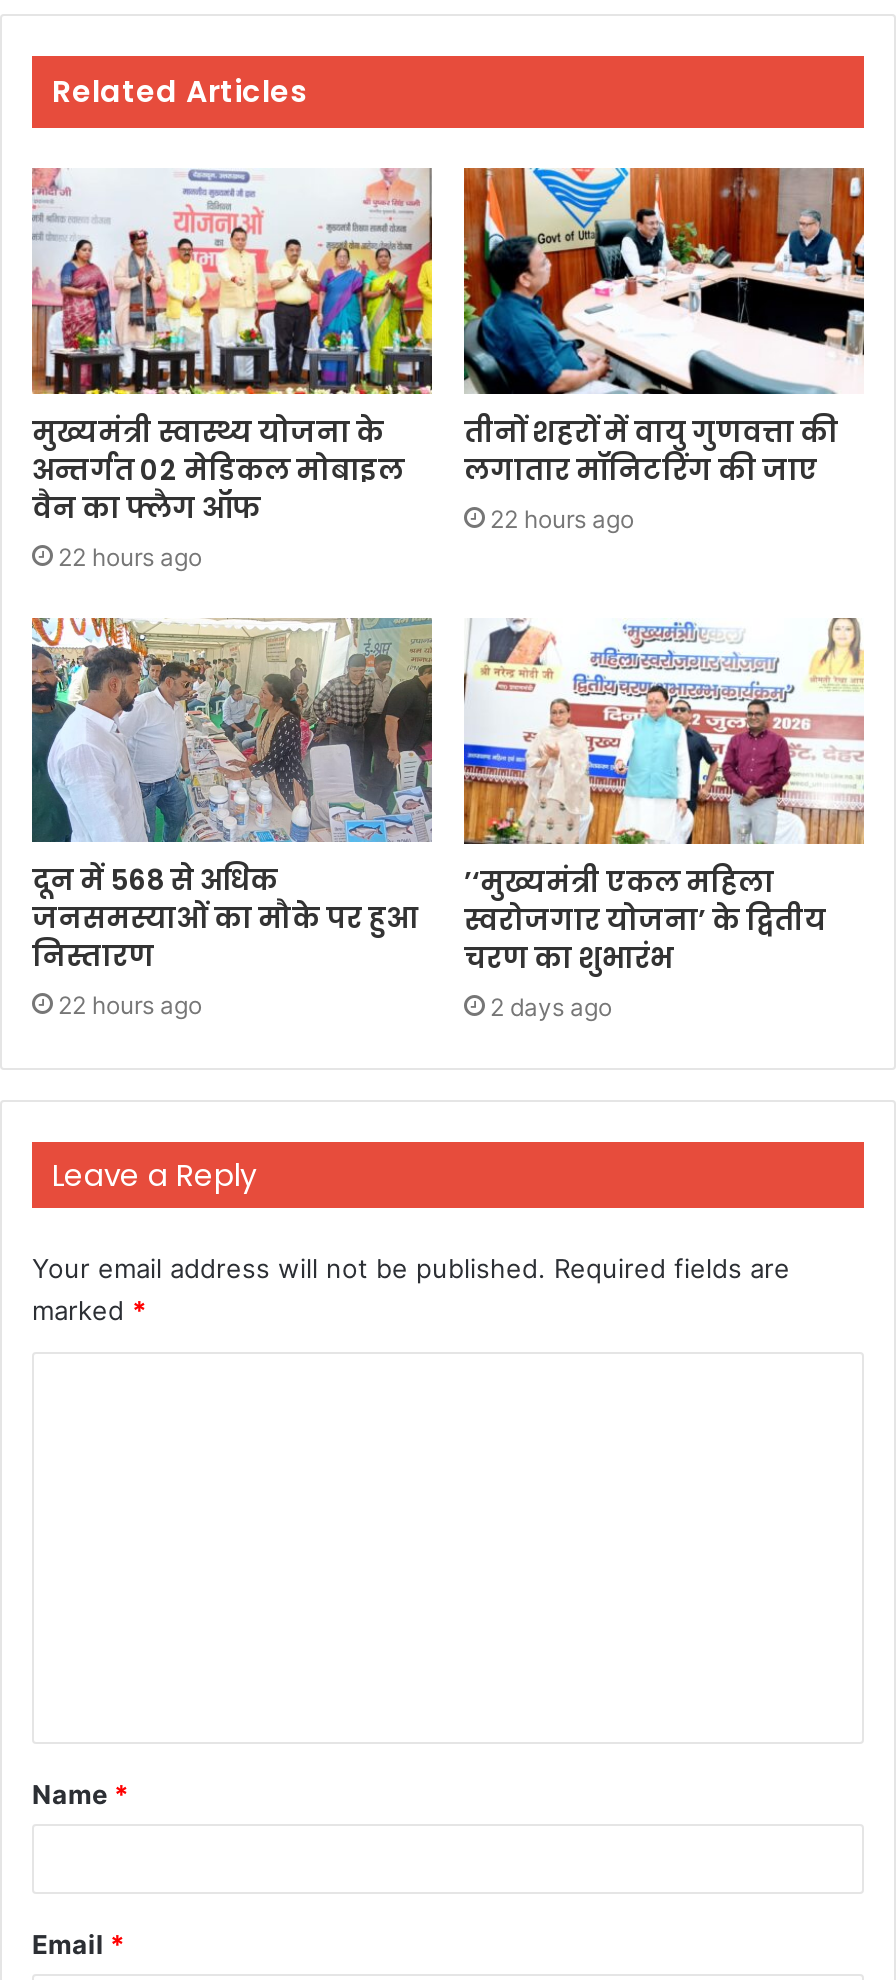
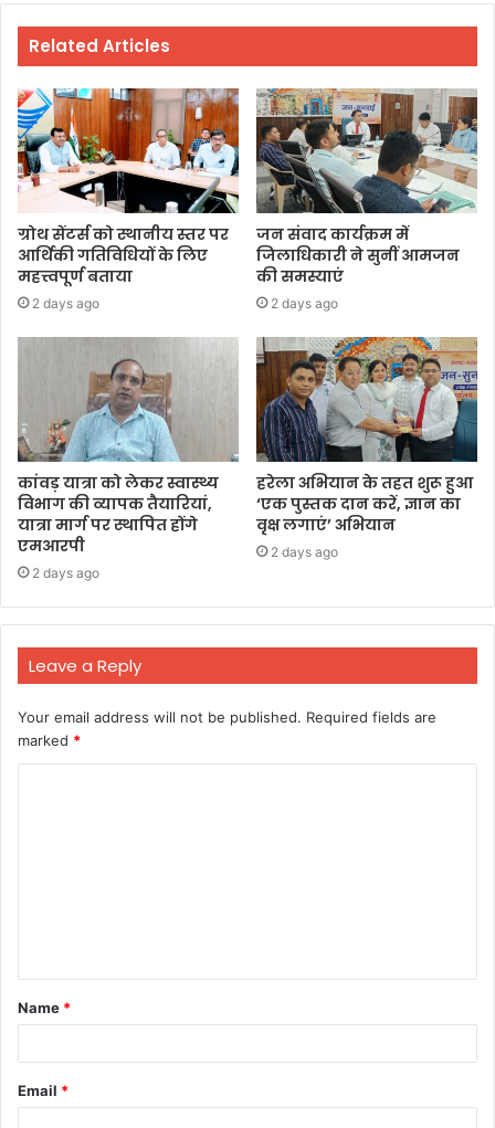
- [image]
- मुख्यमंत्री स्वास्थ्य योजना के
- अन्तर्गत 02 मेडिकल मोबाइल
- वैन का फ्लैग ऑफ
- 22 hours ago
+ [image]
+ ग्रोथ सेंटर्स को स्थानीय स्तर पर
+ आर्थिकी गतिविधियों के लिए
+ महत्त्वपूर्ण बताया
+ 2 days ago

- [image]
- तीनों शहरों में वायु गुणवत्ता की
- लगातार मॉनिटरिंग की जाए
- 22 hours ago
+ [image]
+ जन संवाद कार्यक्रम में
+ जिलाधिकारी ने सुनीं आमजन
+ की समस्याएं
+ 2 days ago

- [image]
- दून में 568 से अधिक
- जनसमस्याओं का मौके पर हुआ
- निस्तारण
- 22 hours ago
+ [image]
+ कांवड़ यात्रा को लेकर स्वास्थ्य
+ विभाग की व्यापक तैयारियां,
+ यात्रा मार्ग पर स्थापित होंगे
+ एमआरपी
+ 2 days ago

- [image]
- ’‘मुख्यमंत्री एकल महिला
- स्वरोजगार योजना’ के द्वितीय
- चरण का शुभारंभ
+ [image]
+ हरेला अभियान के तहत शुरू हुआ
+ ‘एक पुस्तक दान करें, ज्ञान का
+ वृक्ष लगाएं’ अभियान
